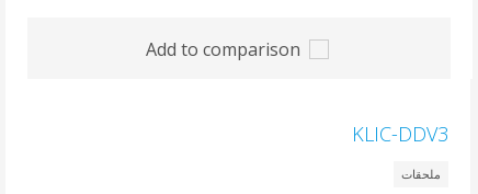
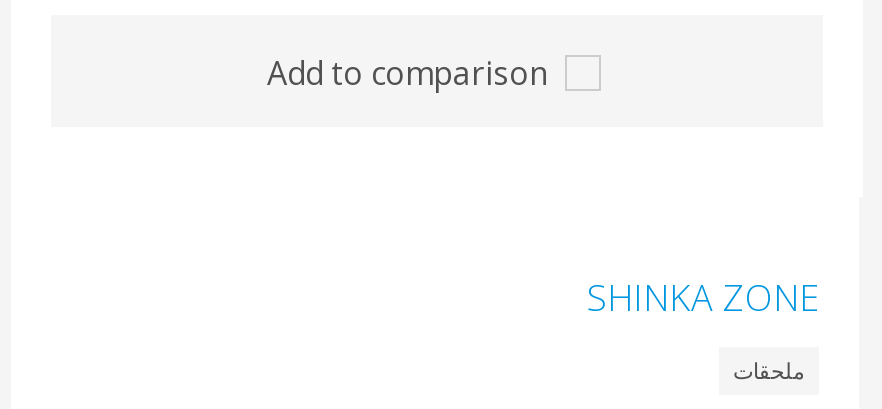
- KLIC-DDV3
+ SHINKA ZONE
